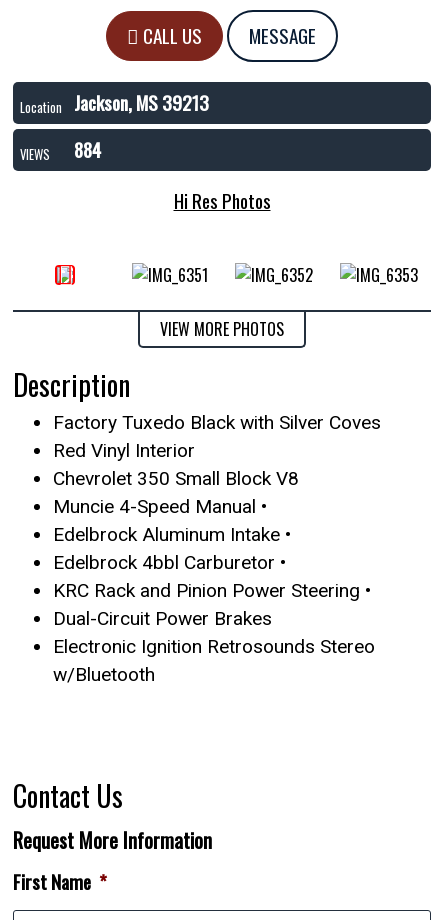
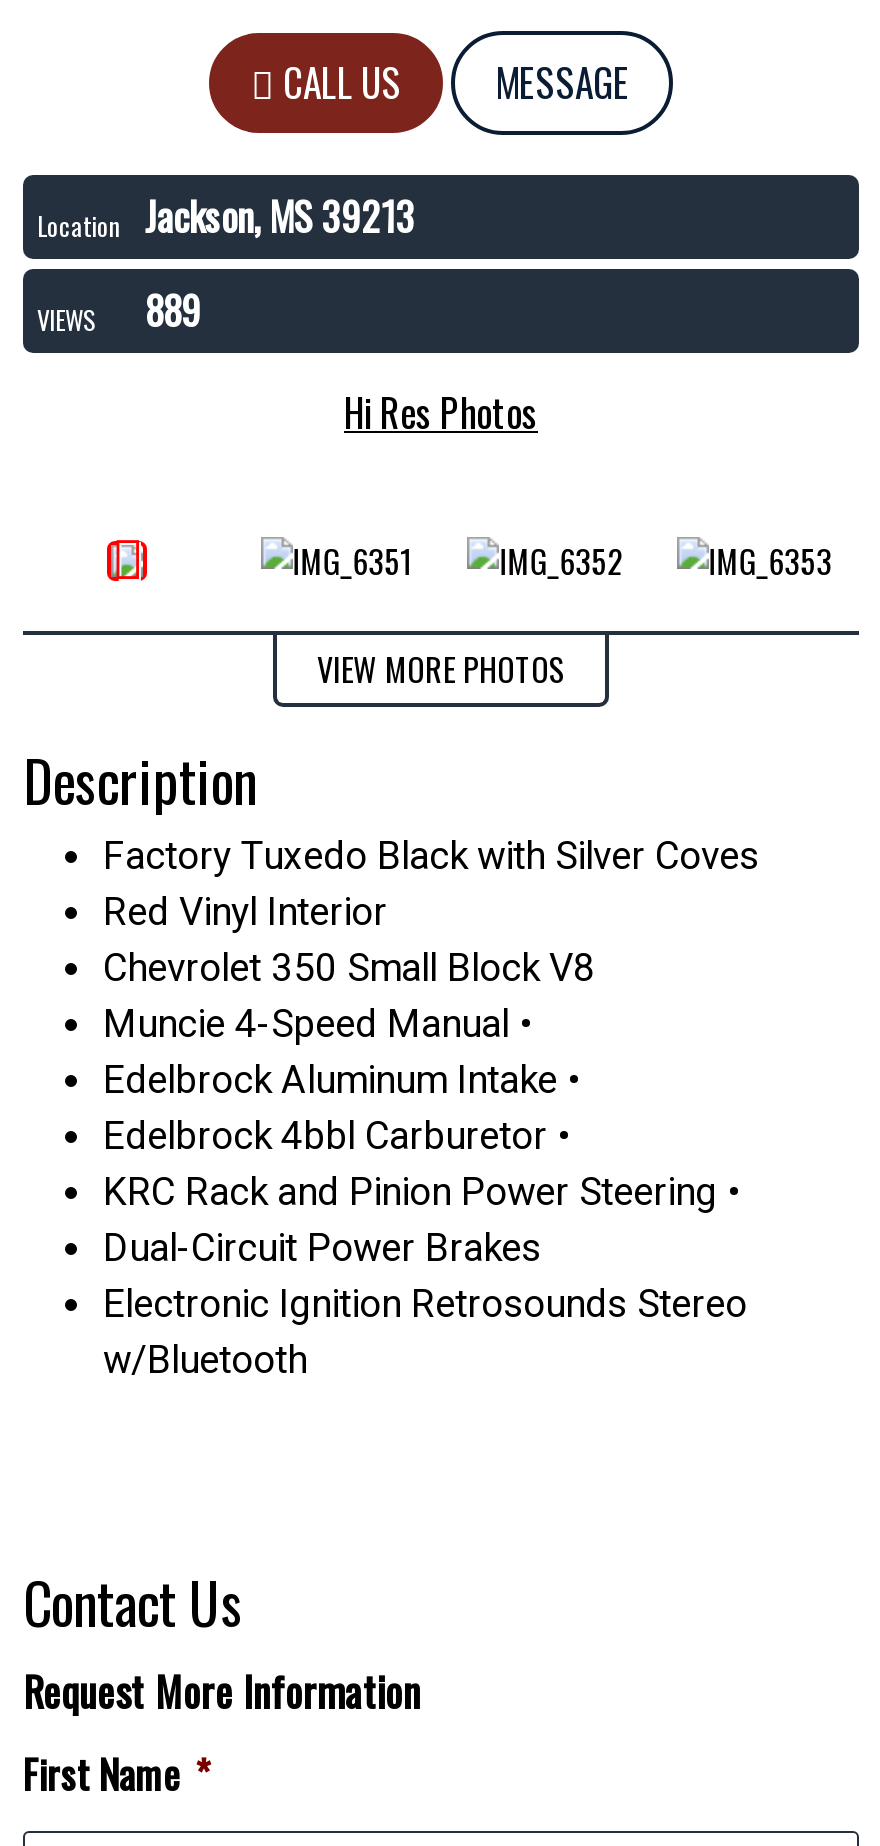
- VIEWS 884
+ VIEWS 889
